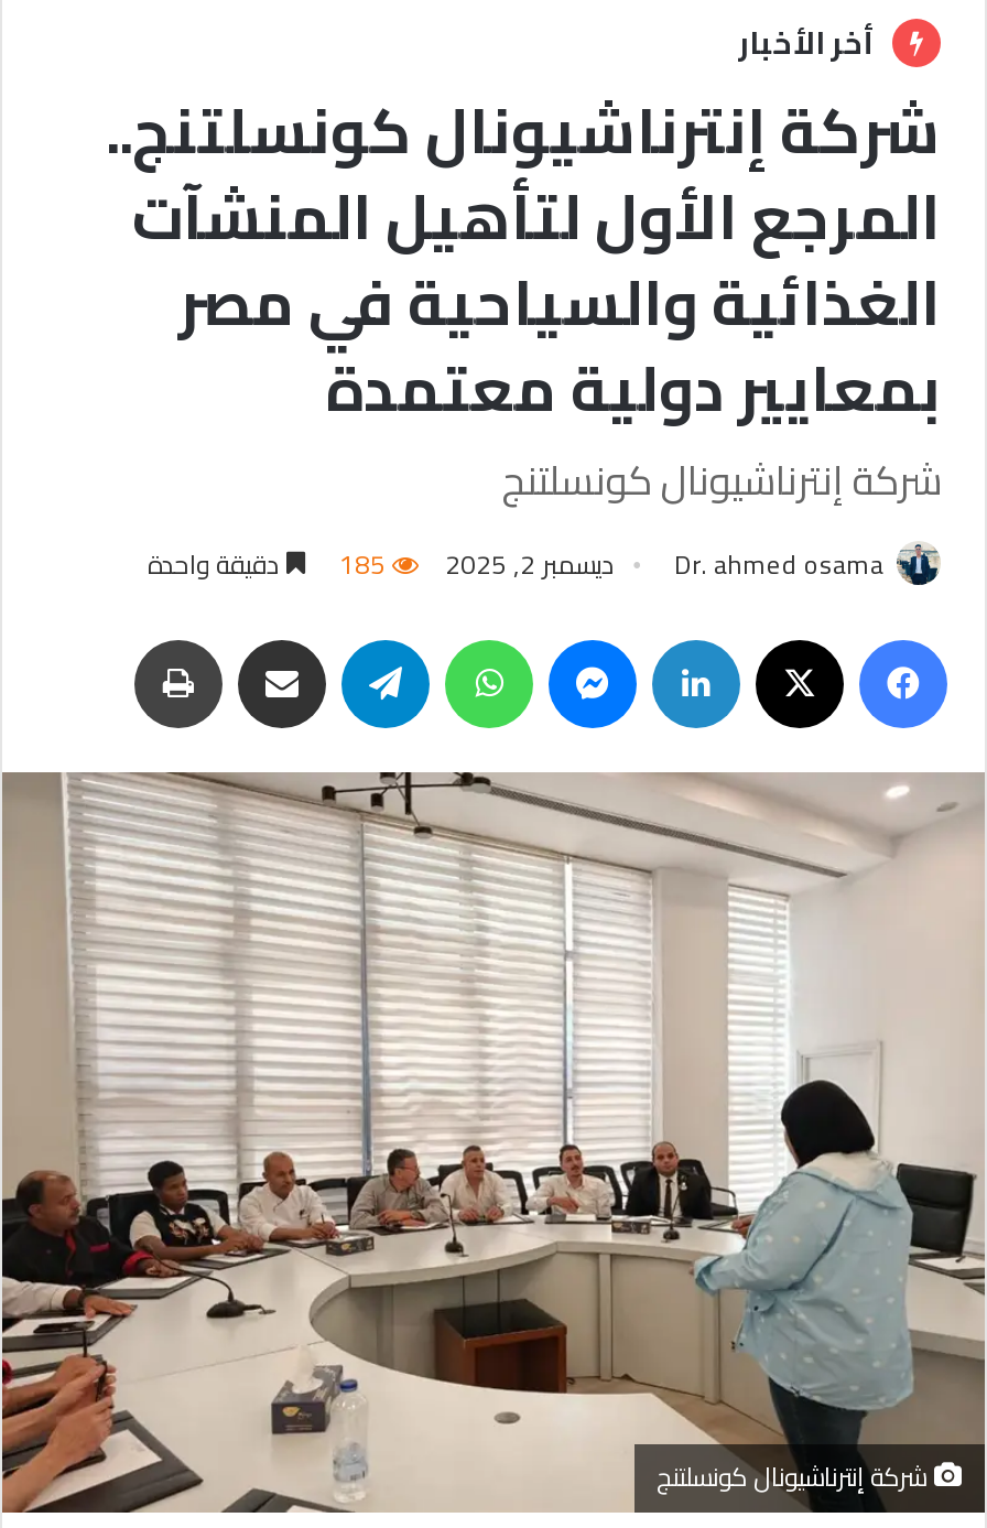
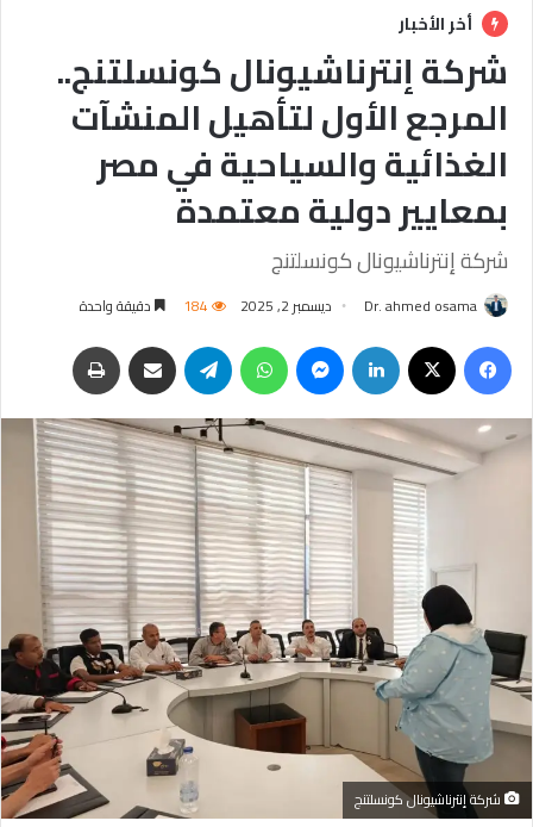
- 185 دقيقة واحدة
+ 184 دقيقة واحدة
